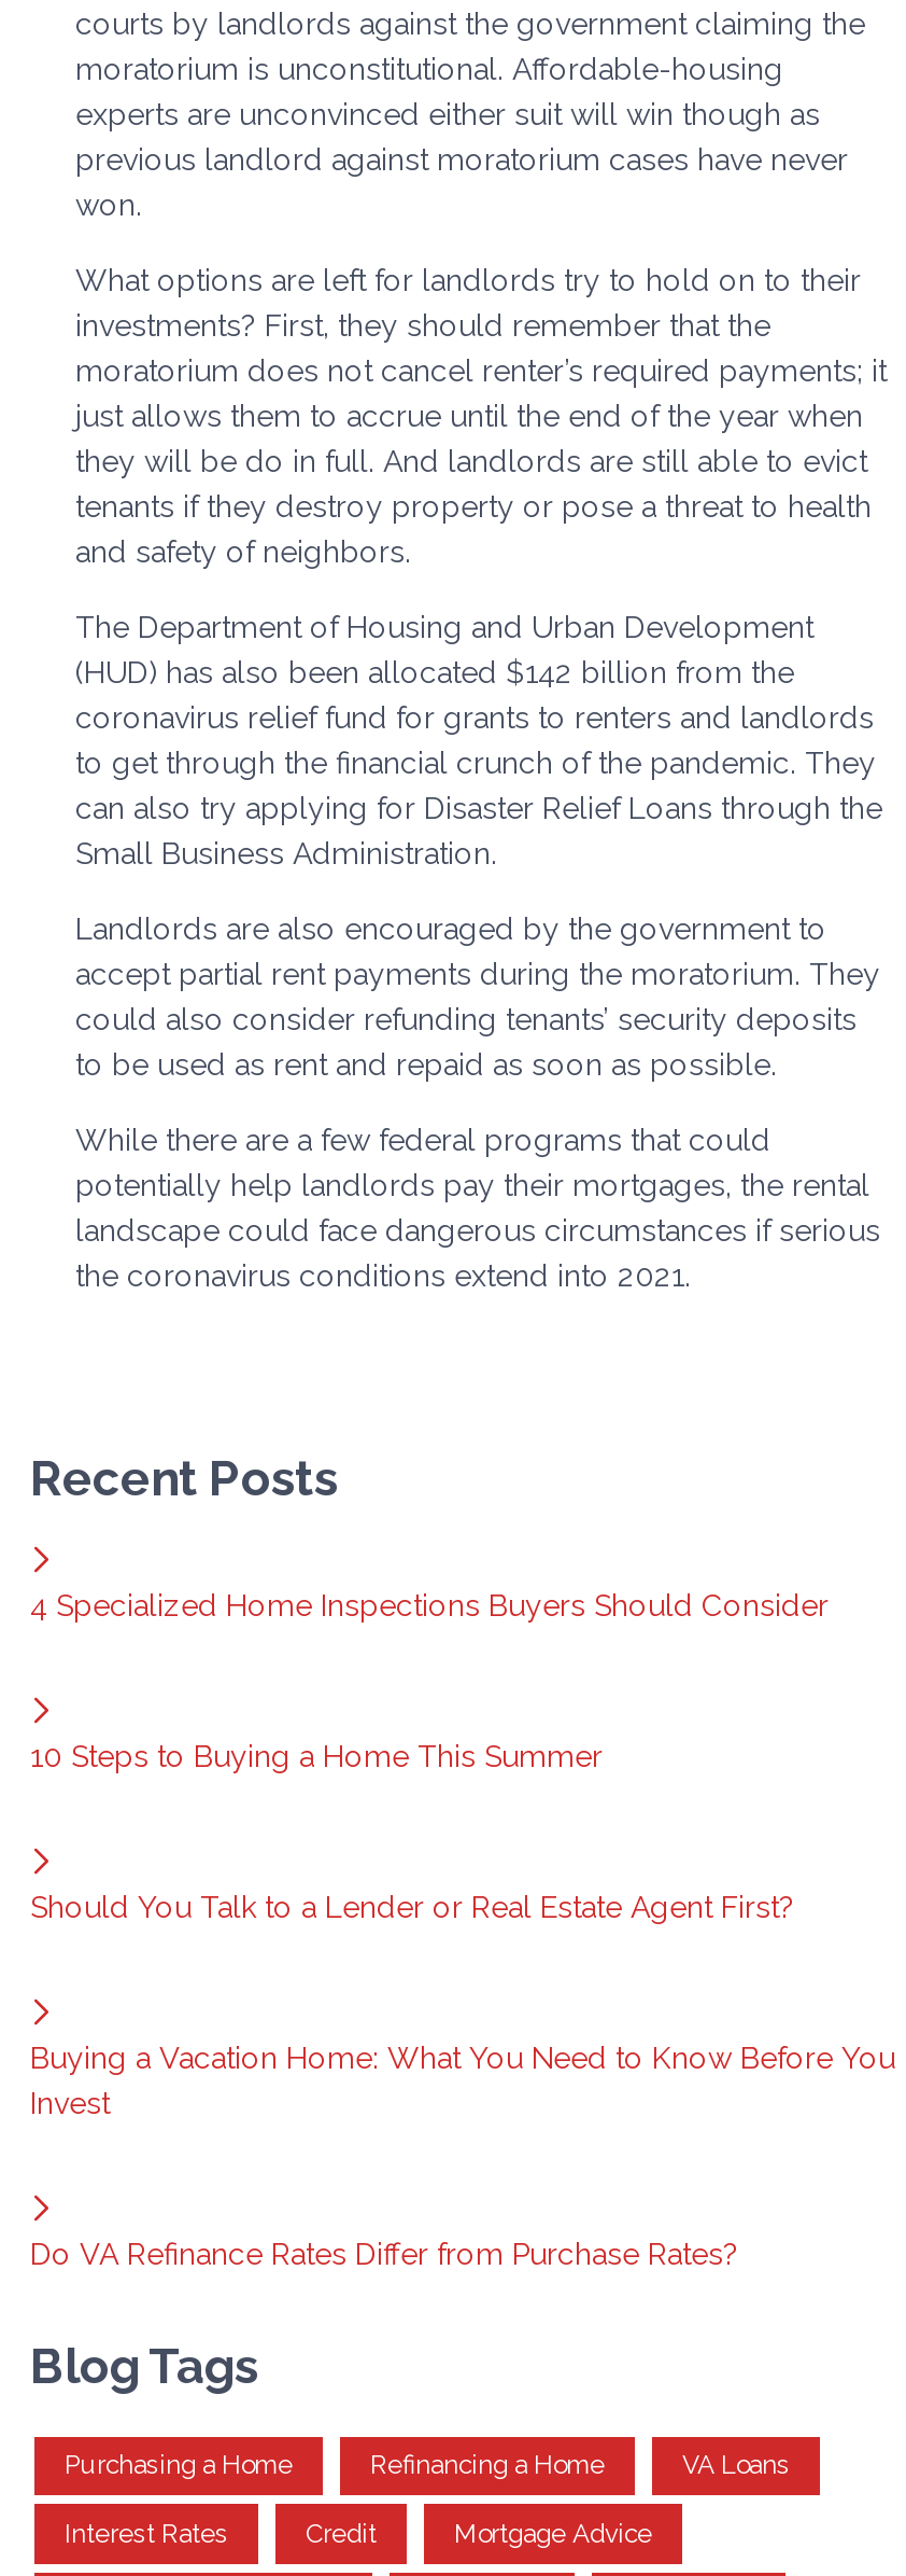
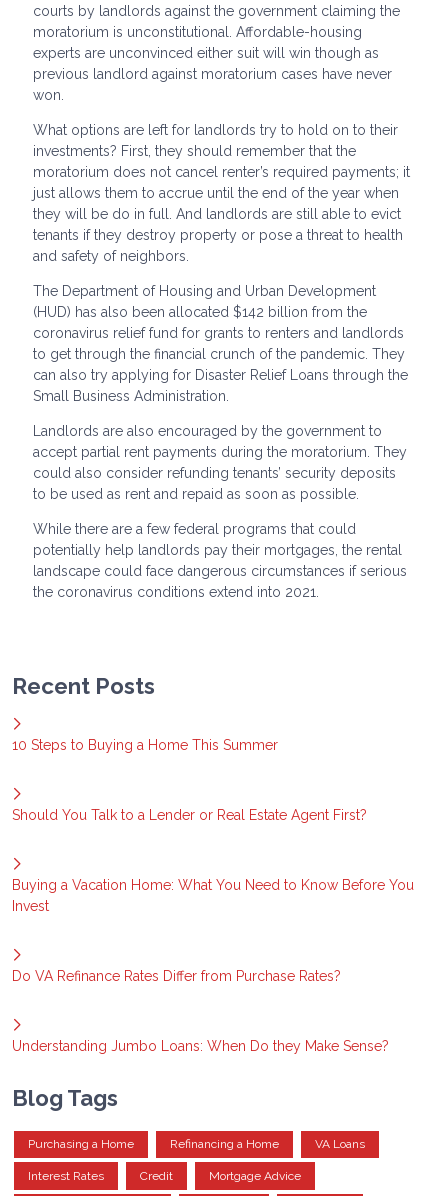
- 4 Specialized Home Inspections Buyers Should Consider

moved up: 10 Steps to Buying a Home This Summer | Should You Talk to a Lender or Real Estate Agent First? | Buying a Vacation Home: What You Need to Know Before You | Invest | Do VA Refinance Rates Differ from Purchase Rates?

+ Understanding Jumbo Loans: When Do they Make Sense?
